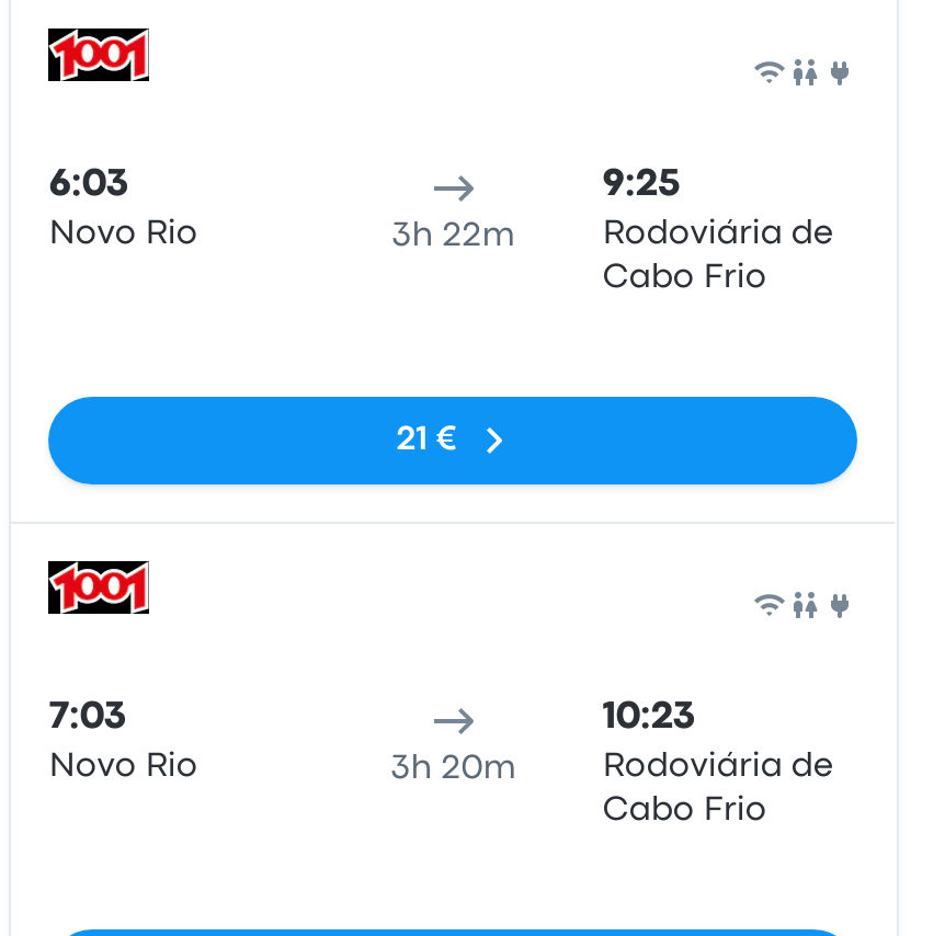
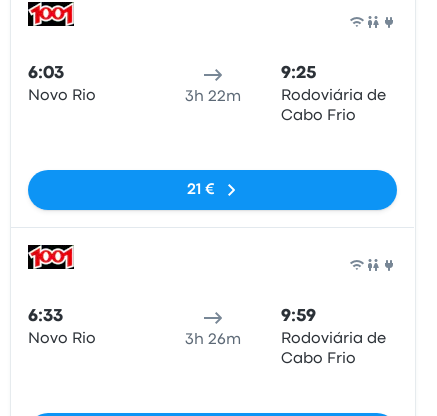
- 7:03
+ 6:33

- 10:23
+ 9:59

- 3h 20m
+ 3h 26m
